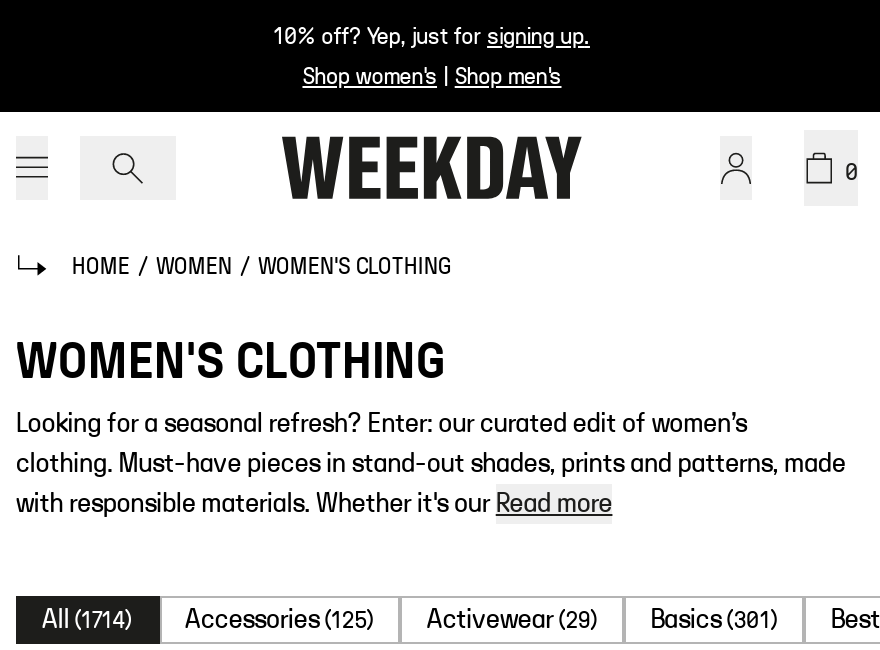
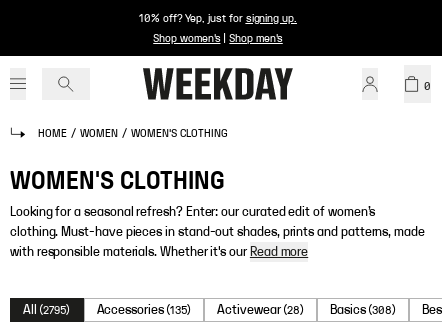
- All (1714)
+ All (2795)

- Accessories (125)
+ Accessories (135)

- Activewear (29)
+ Activewear (28)

- Basics (301)
+ Basics (308)
